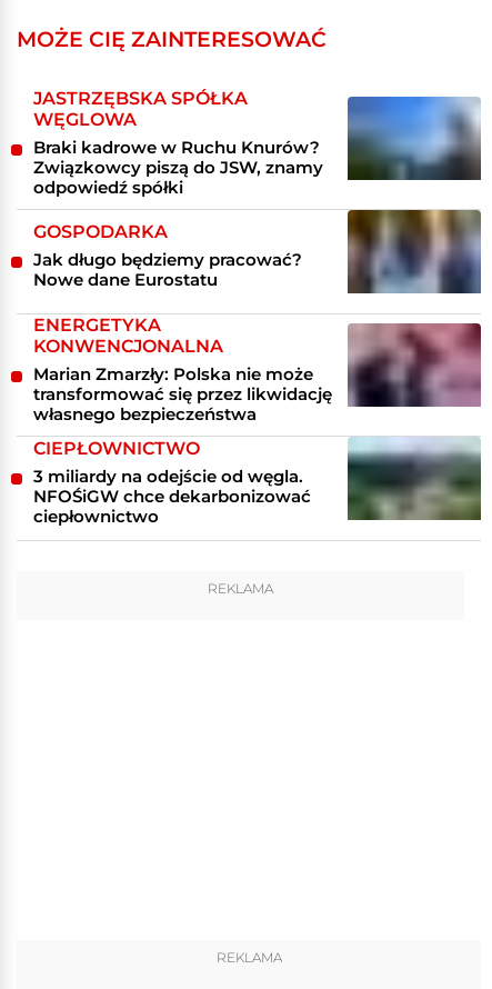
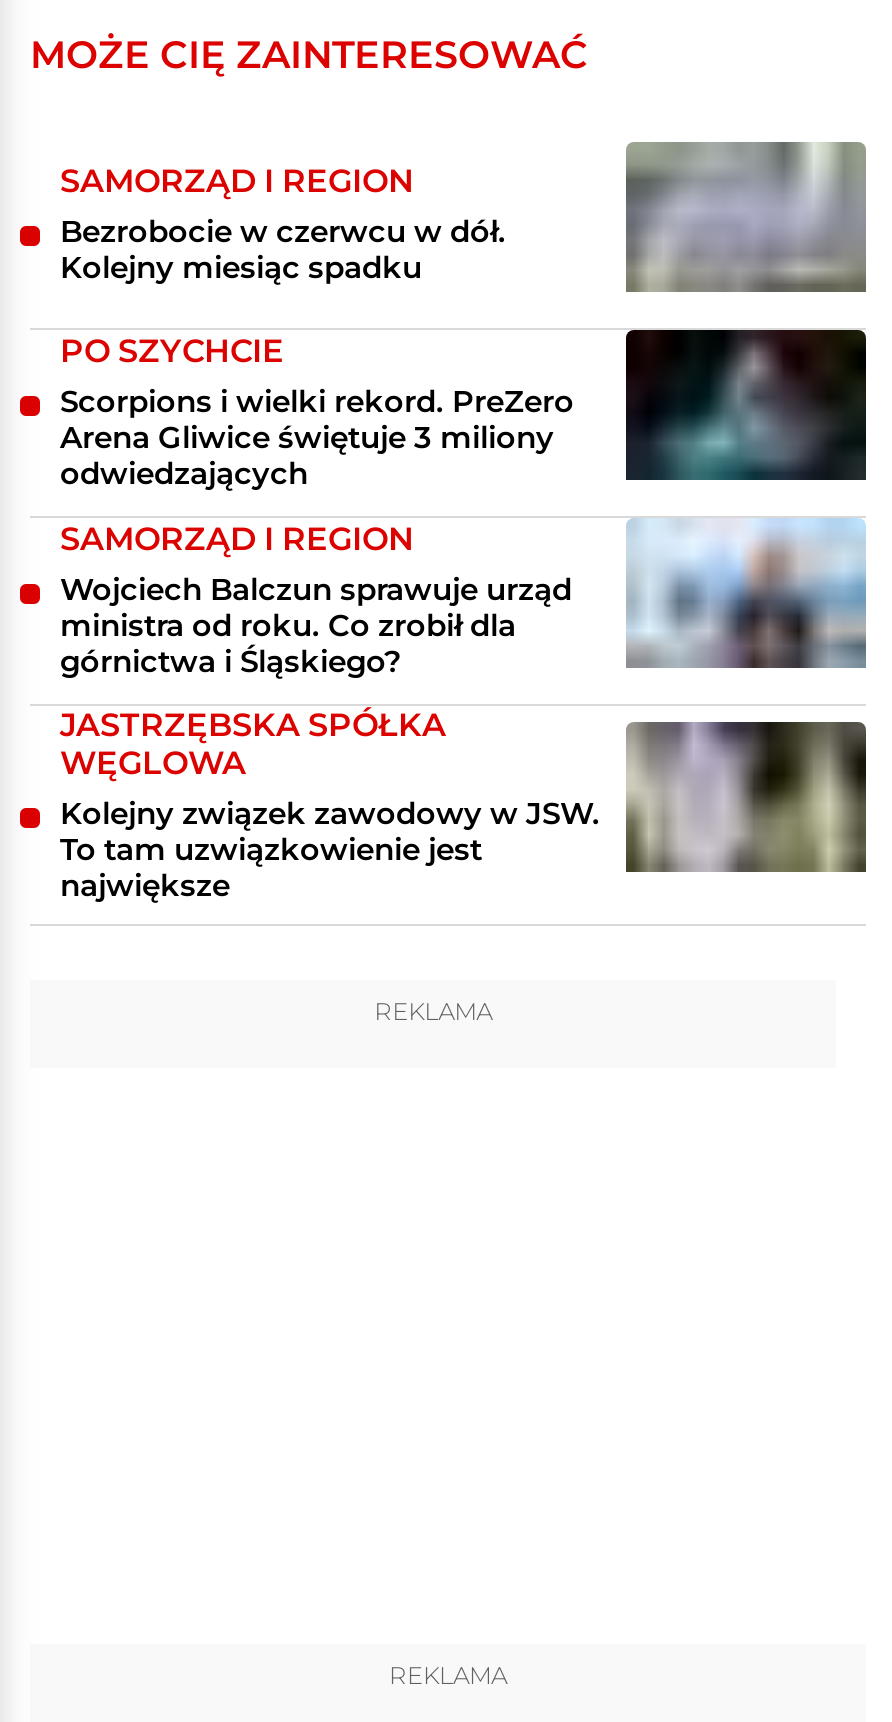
+ SAMORZĄD I REGION
+ Bezrobocie w czerwcu w dół.
+ Kolejny miesiąc spadku
+ PO SZYCHCIE
+ Scorpions i wielki rekord. PreZero
+ Arena Gliwice świętuje 3 miliony
+ odwiedzających
+ SAMORZĄD I REGION
+ Wojciech Balczun sprawuje urząd
+ ministra od roku. Co zrobił dla
+ górnictwa i Śląskiego?

moved down: JASTRZĘBSKA SPÓŁKA | WĘGLOWA

- [image]
+ [image]

- [image]
- Braki kadrowe w Ruchu Knurów?
- Związkowcy piszą do JSW, znamy
- odpowiedź spółki
- GOSPODARKA
- Jak długo będziemy pracować?
- Nowe dane Eurostatu
- ENERGETYKA
- KONWENCJONALNA
- Marian Zmarzły: Polska nie może
- transformować się przez likwidację
- własnego bezpieczeństwa
- CIEPŁOWNICTWO
- 3 miliardy na odejście od węgla.
- NFOŚiGW chce dekarbonizować
- ciepłownictwo
+ [image]
+ Kolejny związek zawodowy w JSW.
+ To tam uzwiązkowienie jest
+ największe

- [image]
+ [image]

- [image]
+ [image]
